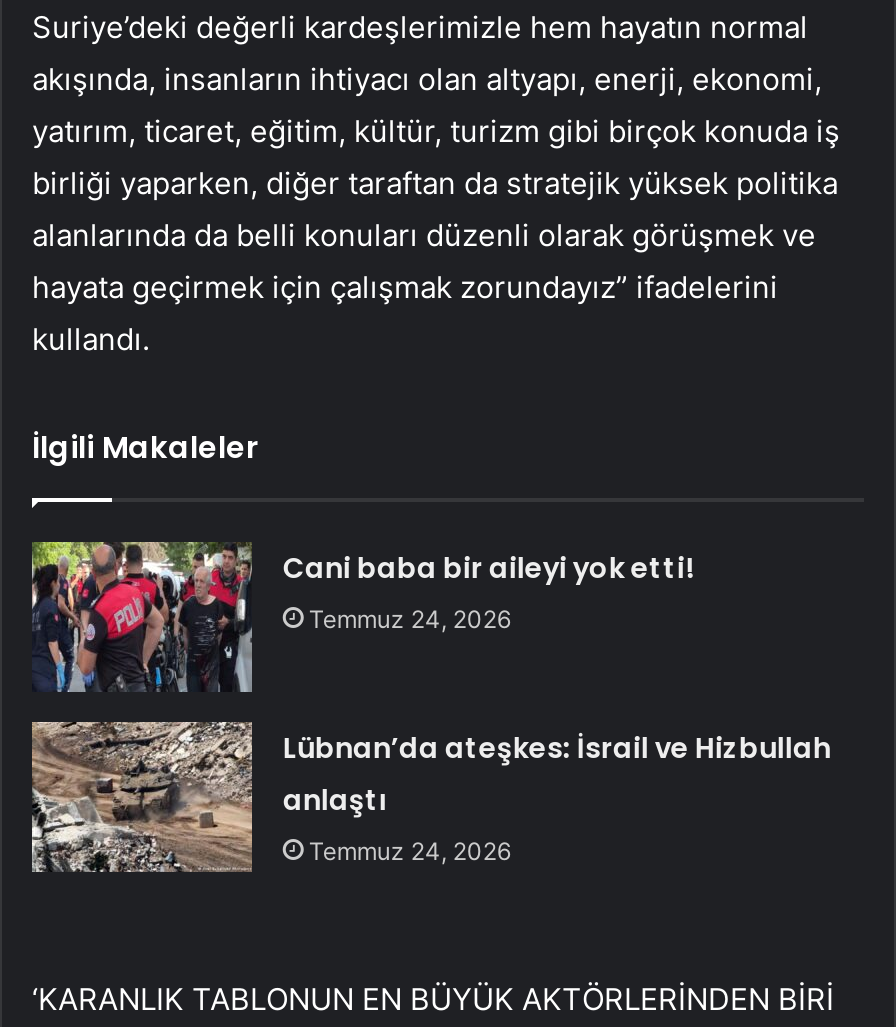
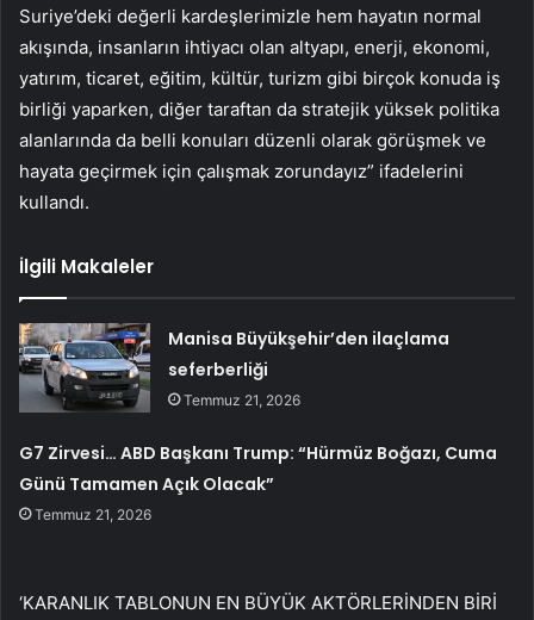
- [image]
- Cani baba bir aileyi yok etti!
- Temmuz 24, 2026
+ [image]
+ Manisa Büyükşehir’den ilaçlama
+ seferberliği
+ Temmuz 21, 2026

- Lübnan’da ateşkes: İsrail ve Hizbullah
- anlaştı
- Temmuz 24, 2026
+ G7 Zirvesi… ABD Başkanı Trump: “Hürmüz Boğazı, Cuma
+ Günü Tamamen Açık Olacak”
+ Temmuz 21, 2026
